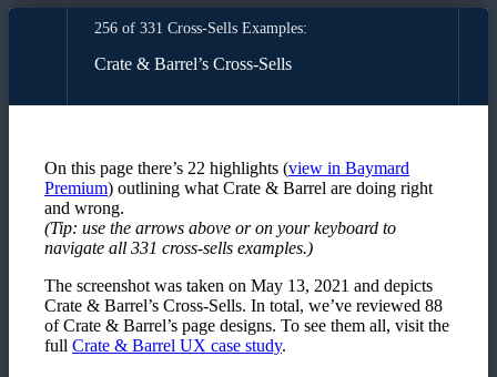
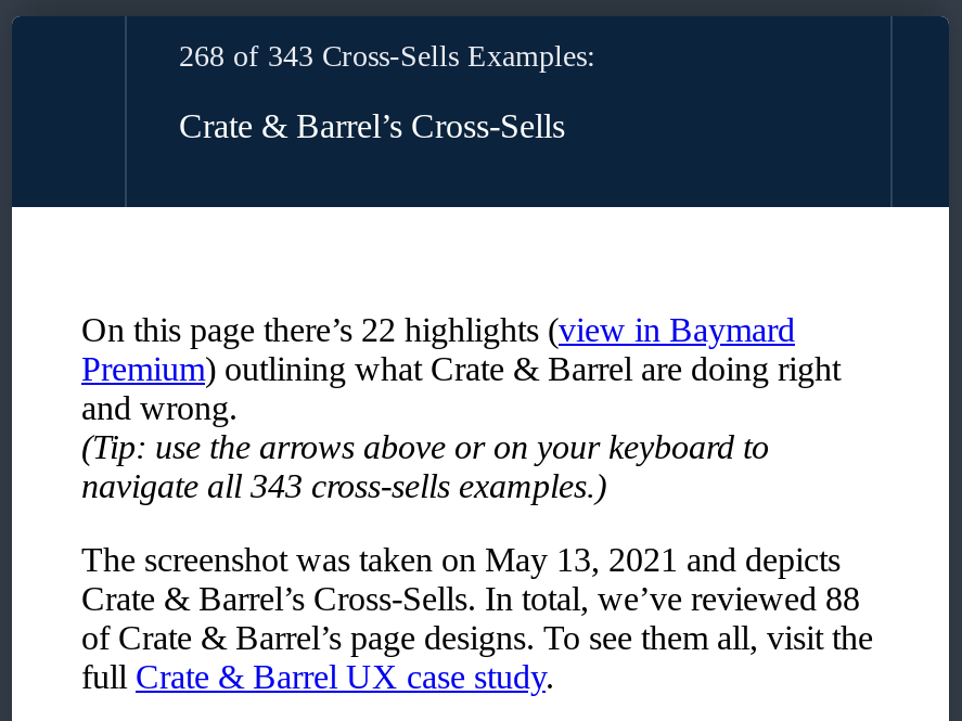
- 256 of 331 Cross-Sells Examples:
+ 268 of 343 Cross-Sells Examples:

- navigate all 331 cross-sells examples.)
+ navigate all 343 cross-sells examples.)
